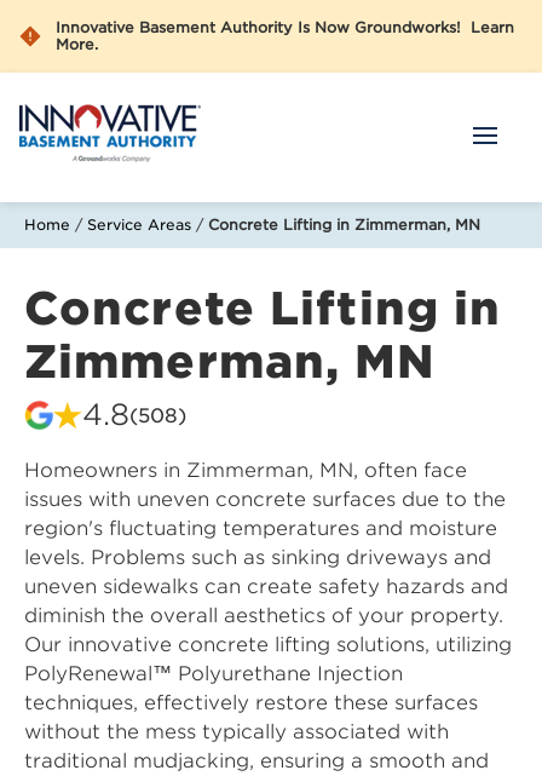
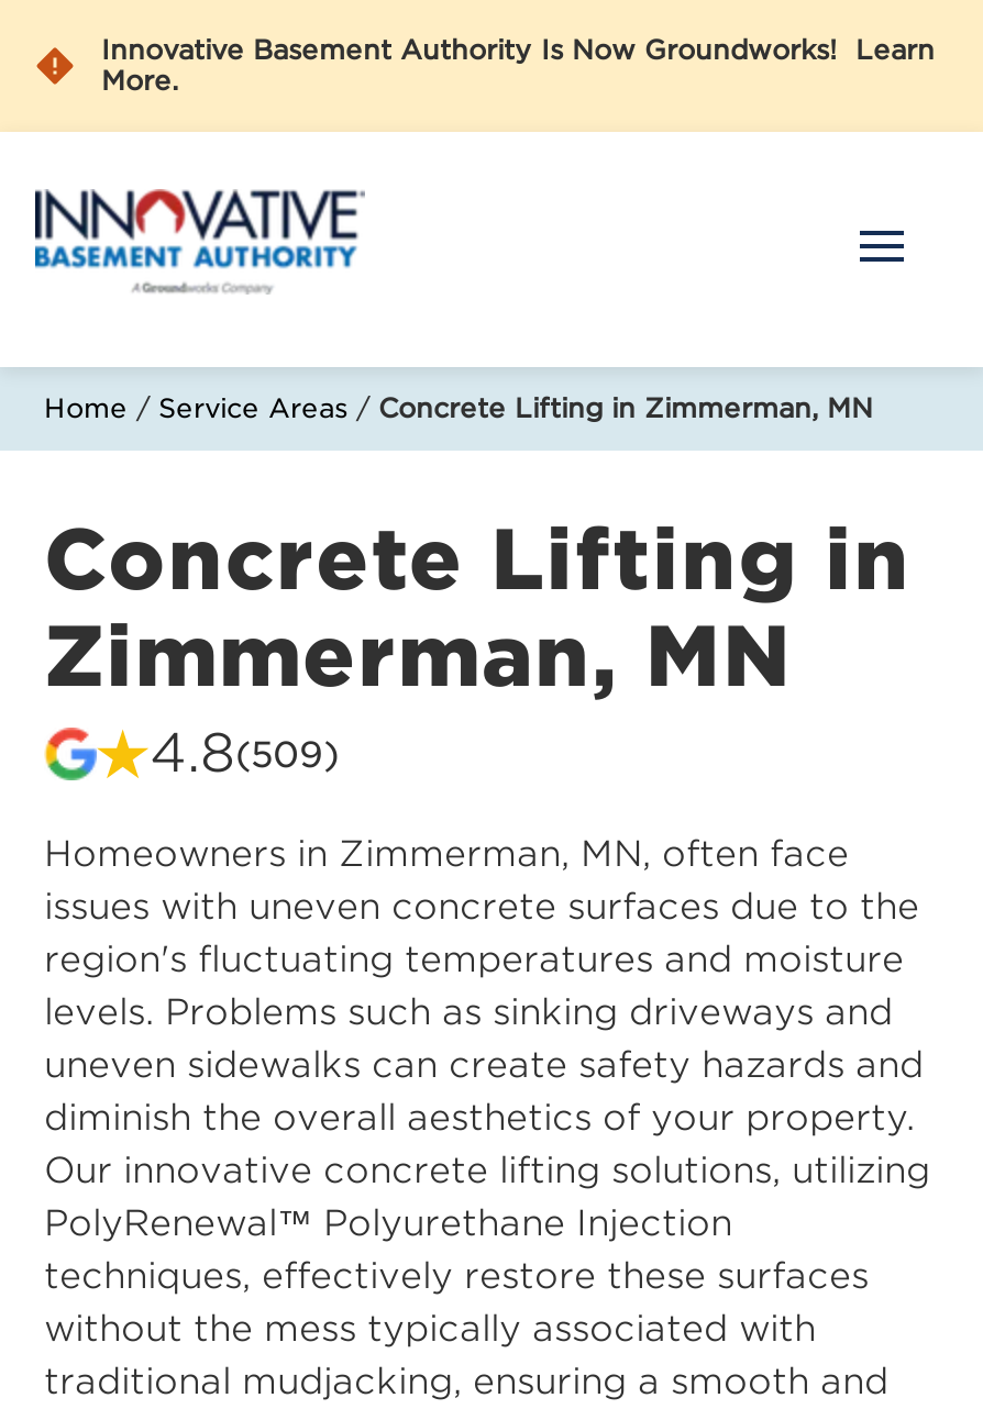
- 4.8(508)
+ 4.8(509)
